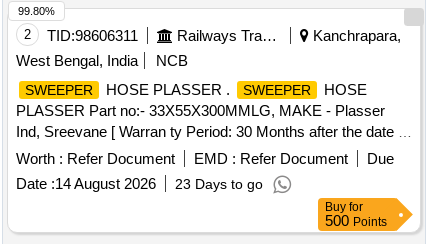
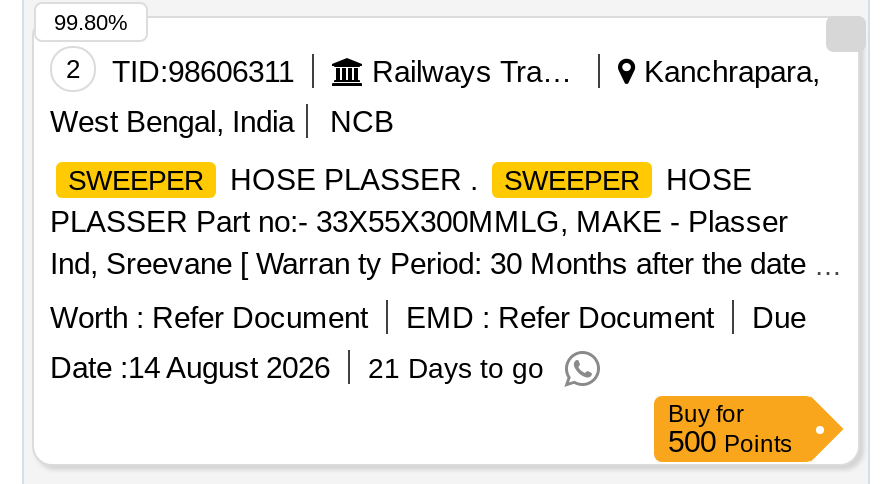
- Date : 14 August 2026 23 Days to go
+ Date : 14 August 2026 21 Days to go
